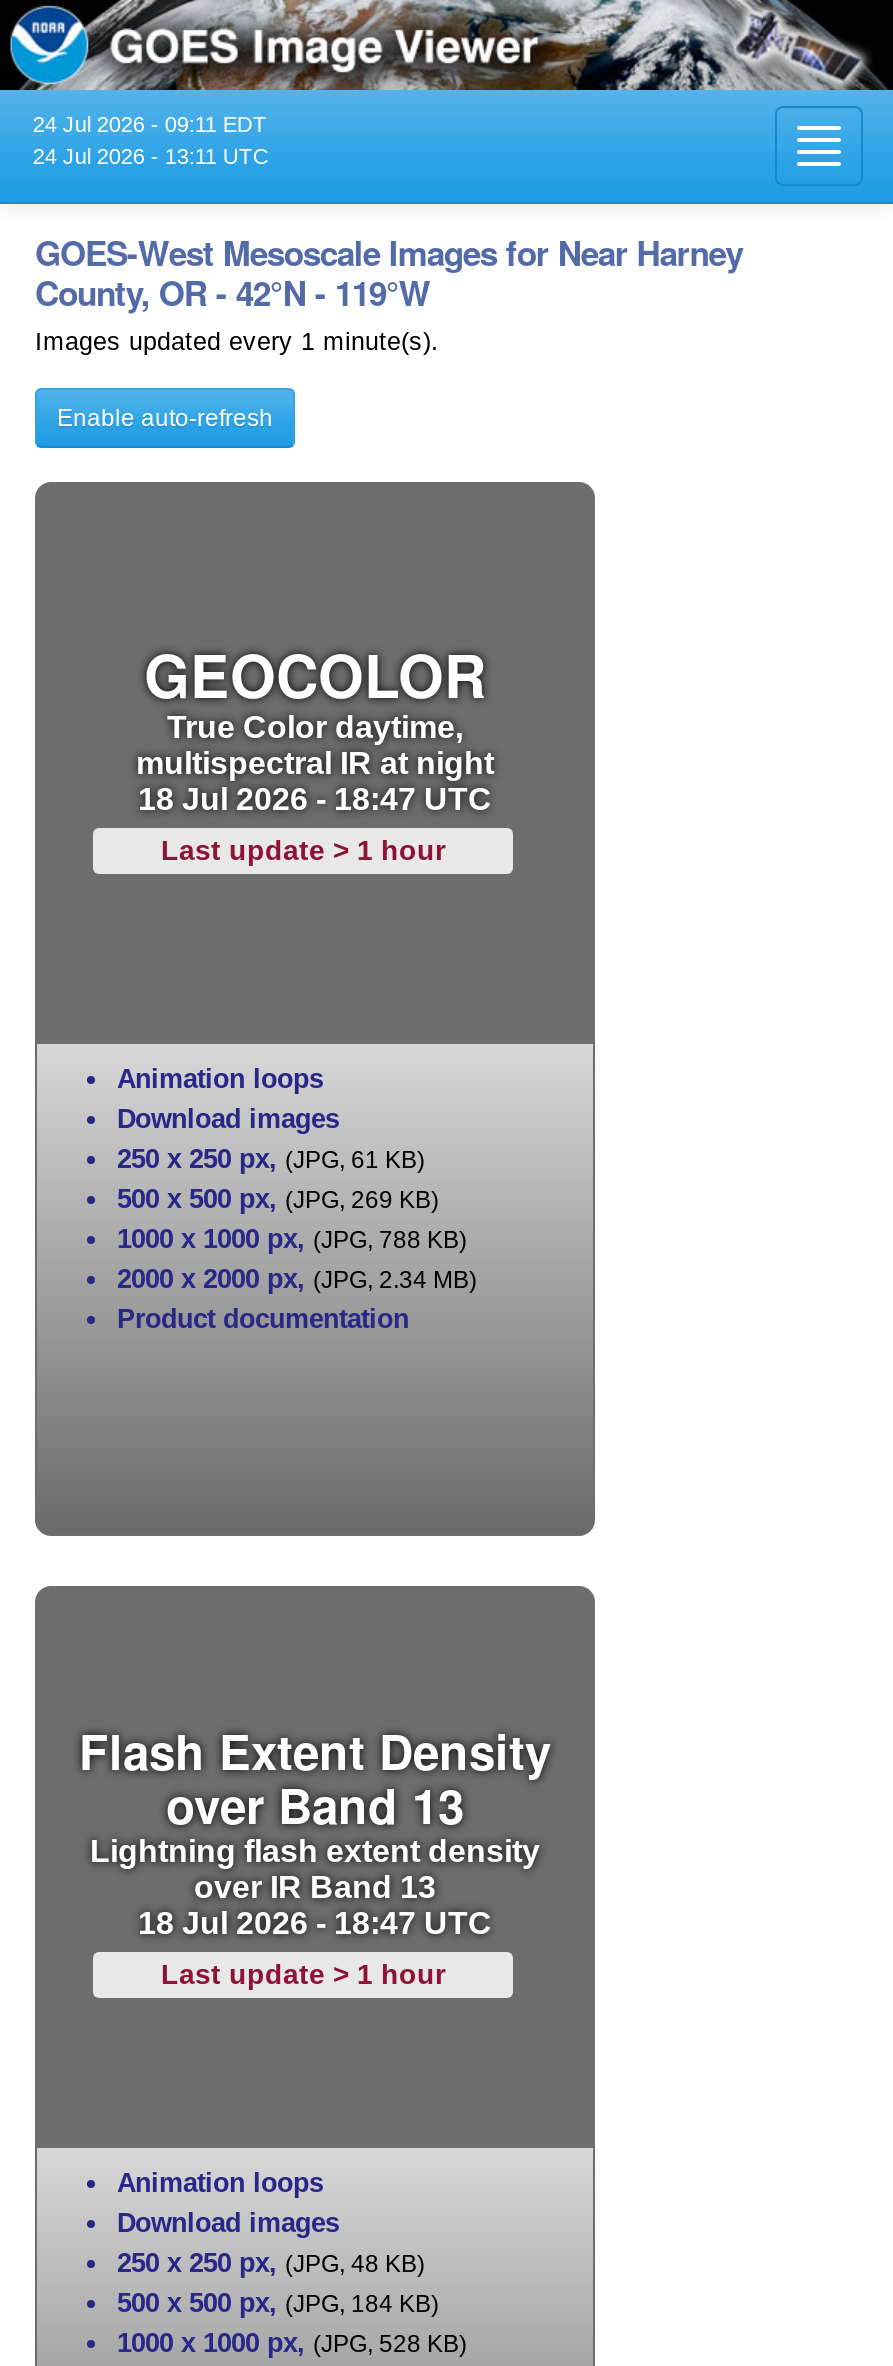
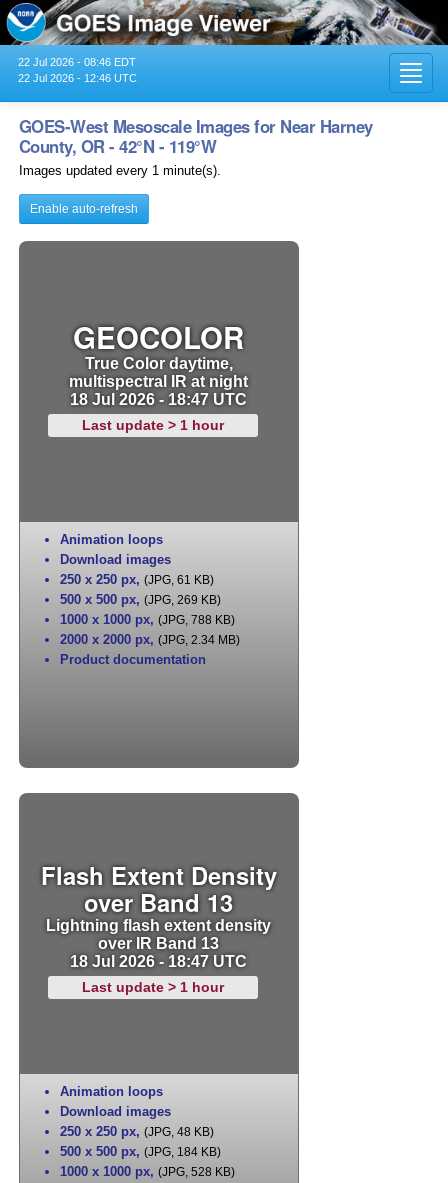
- 24 Jul 2026 - 09:11 EDT
+ 22 Jul 2026 - 08:46 EDT

- 24 Jul 2026 - 13:11 UTC
+ 22 Jul 2026 - 12:46 UTC
